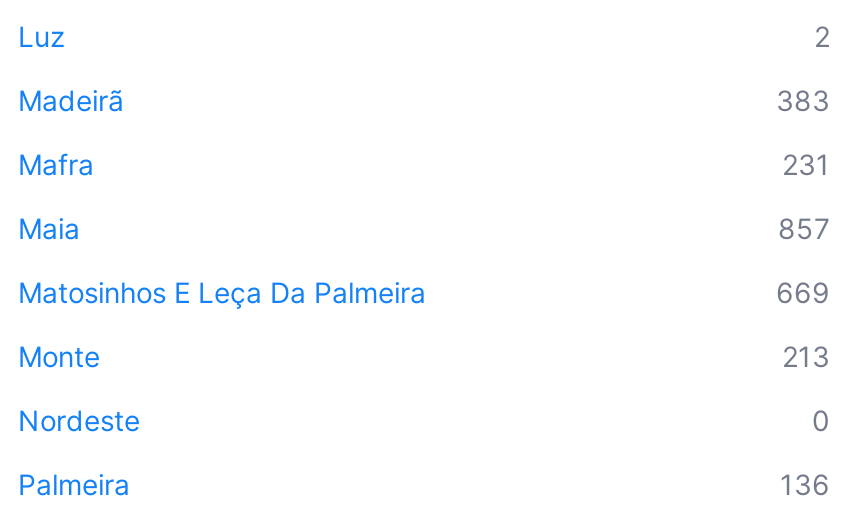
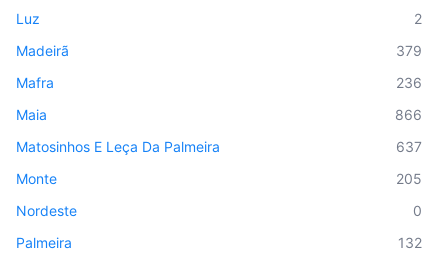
- 383
+ 379

- 231
+ 236

- 857
+ 866

- 669
+ 637

- 213
+ 205

- 136
+ 132
